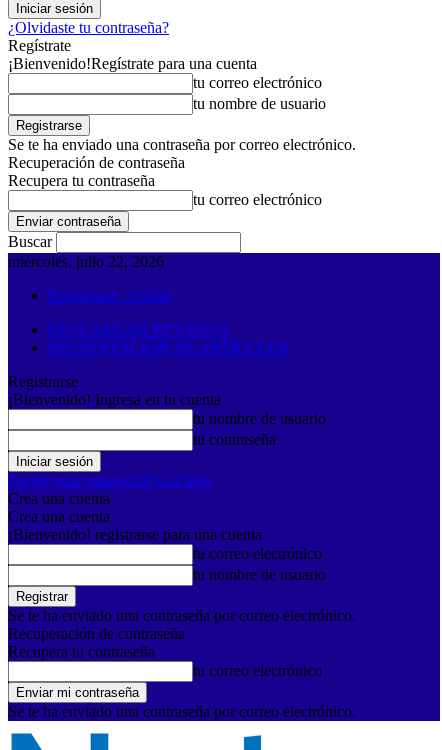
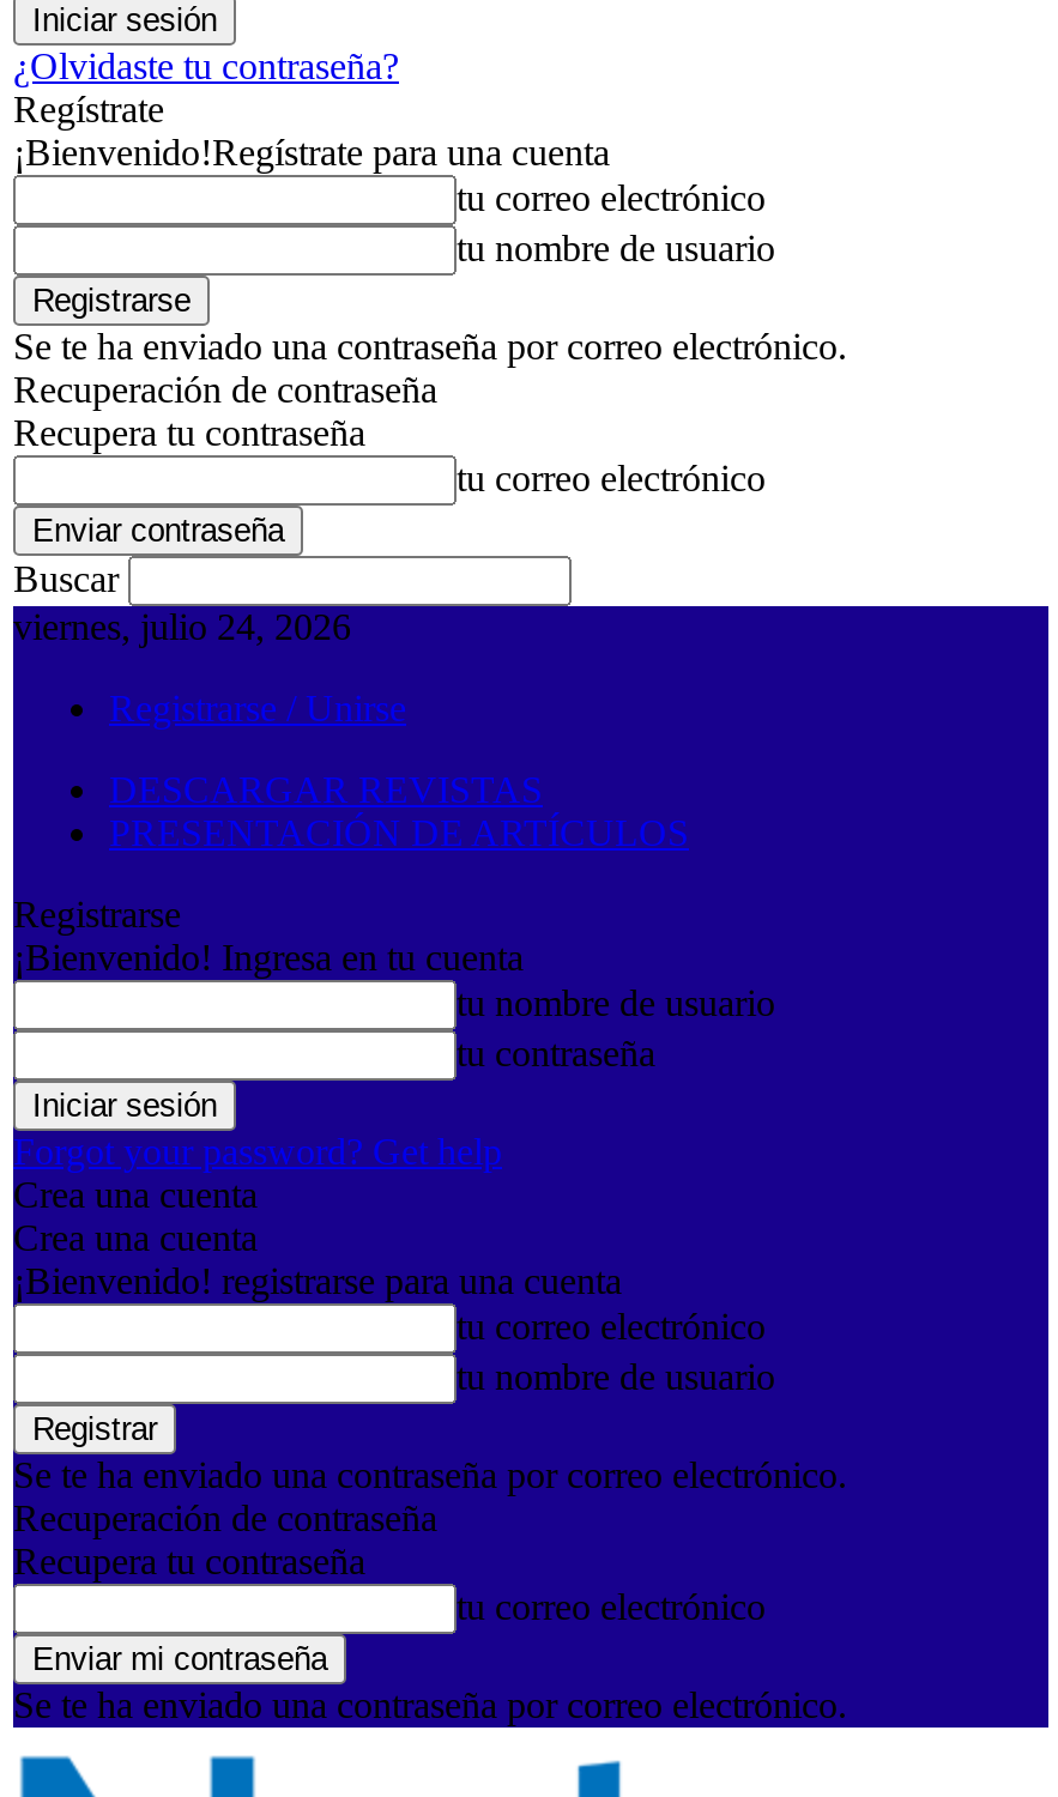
- miércoles, julio 22, 2026
+ viernes, julio 24, 2026
